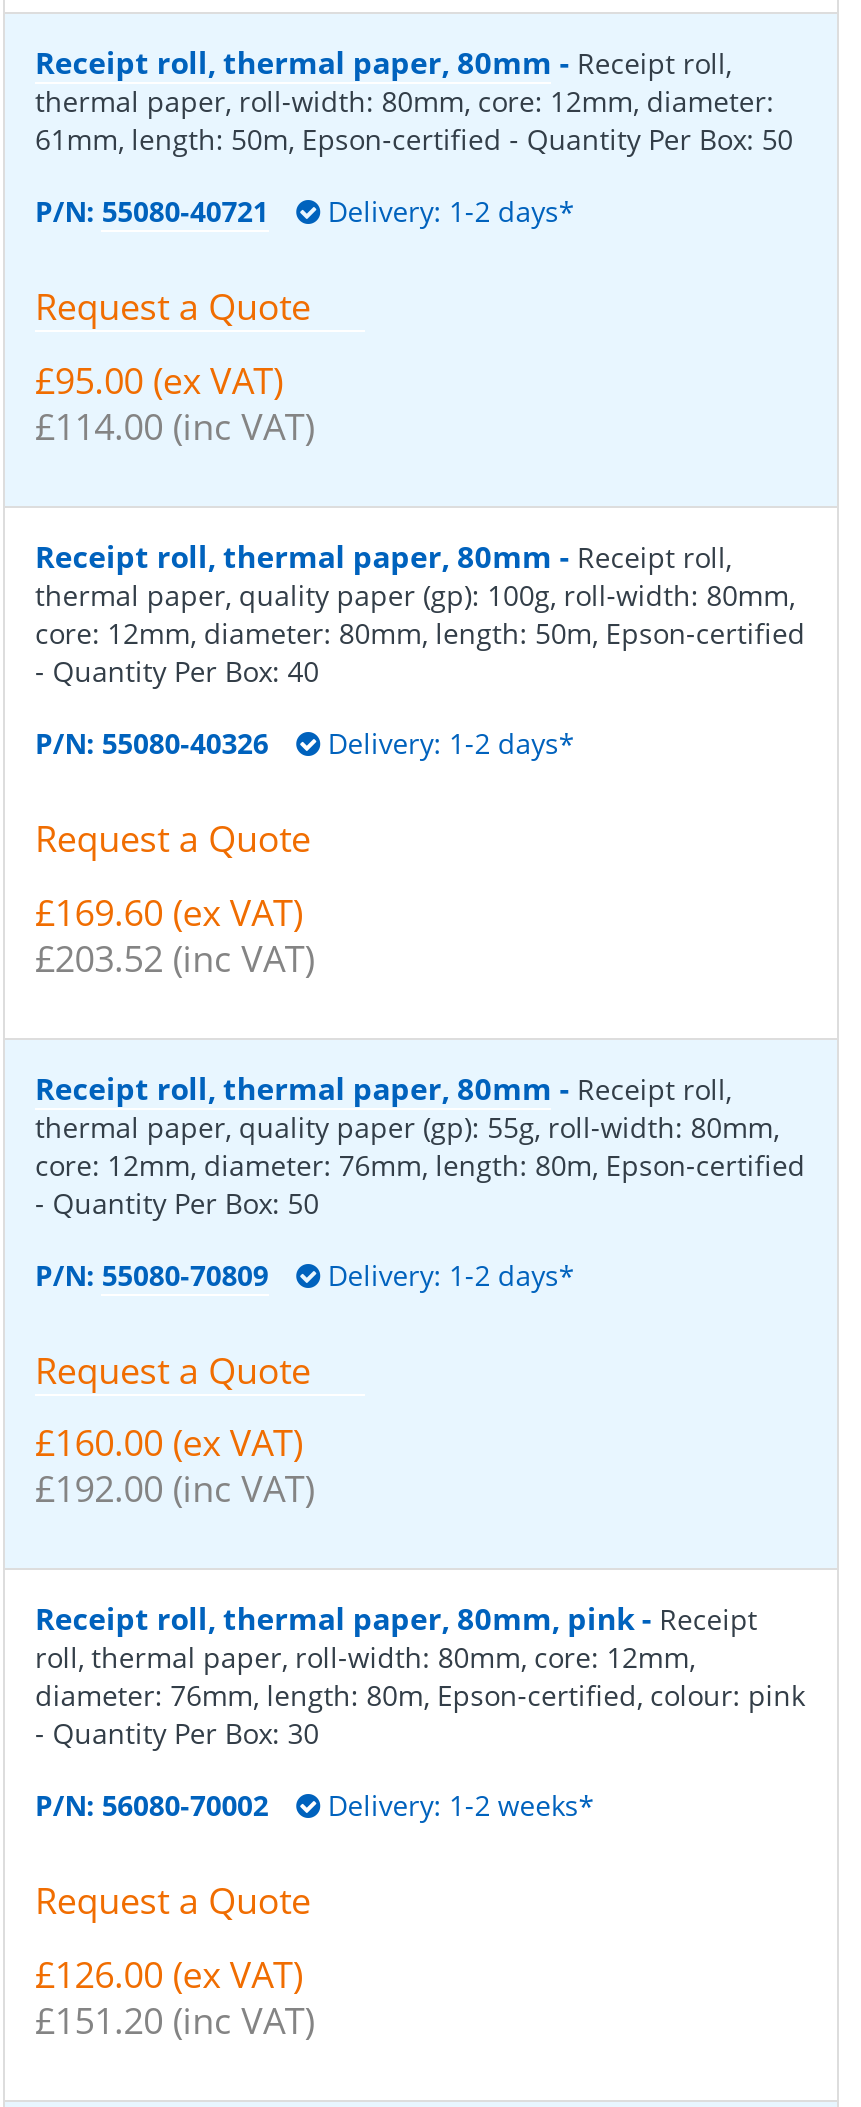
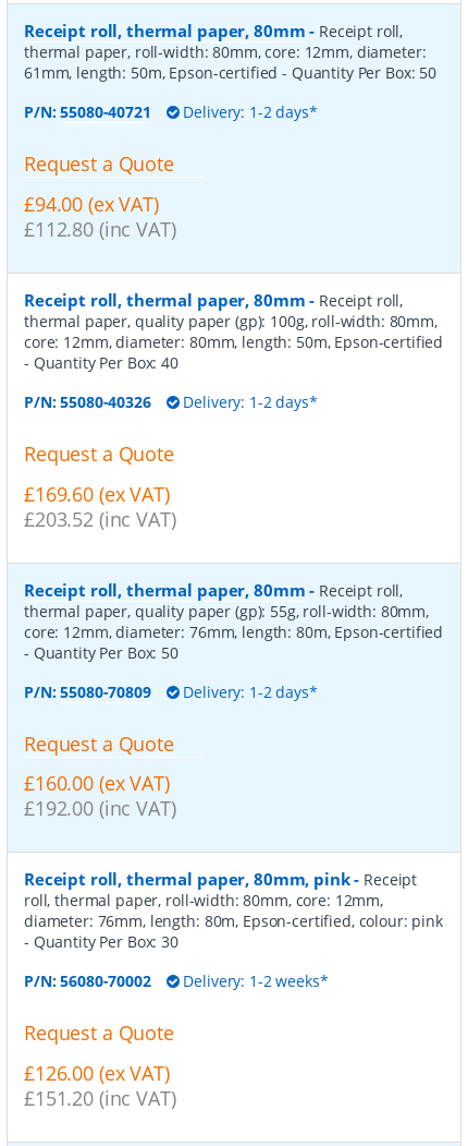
- £95.00 (ex VAT)
+ £94.00 (ex VAT)

- £114.00 (inc VAT)
+ £112.80 (inc VAT)
